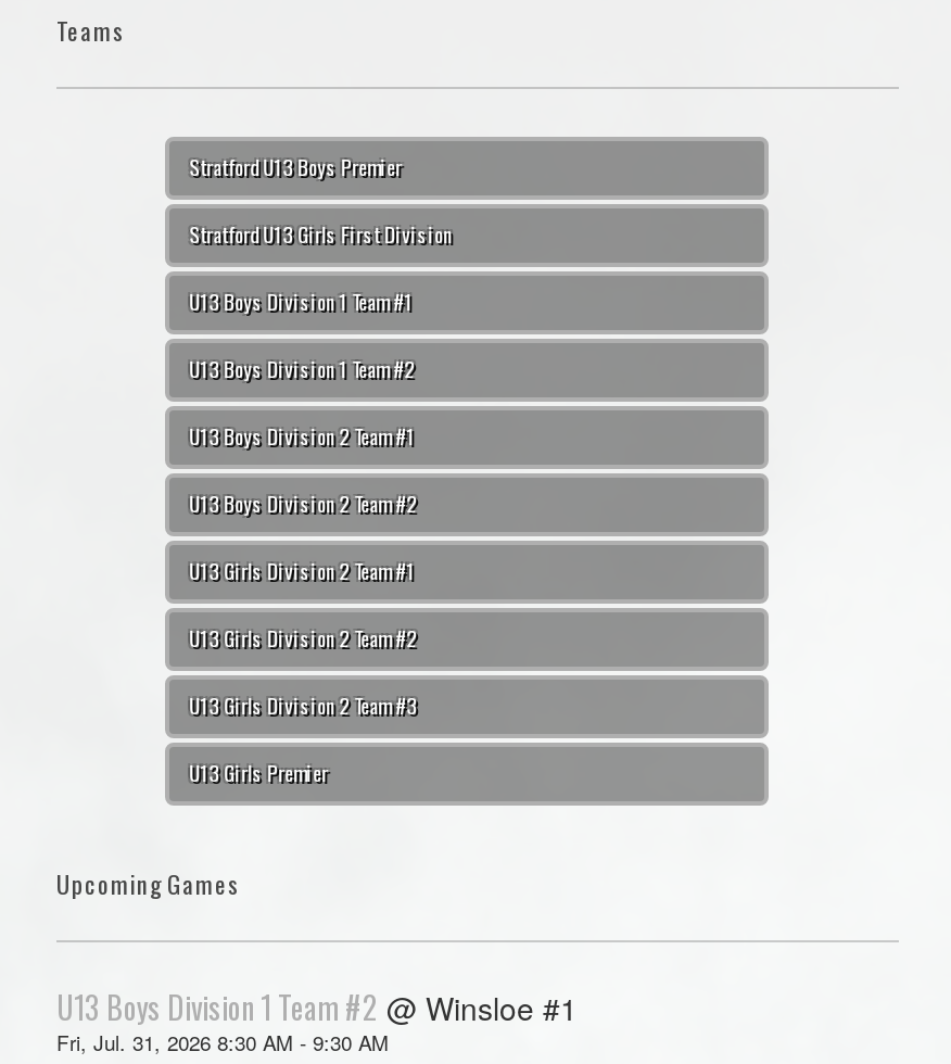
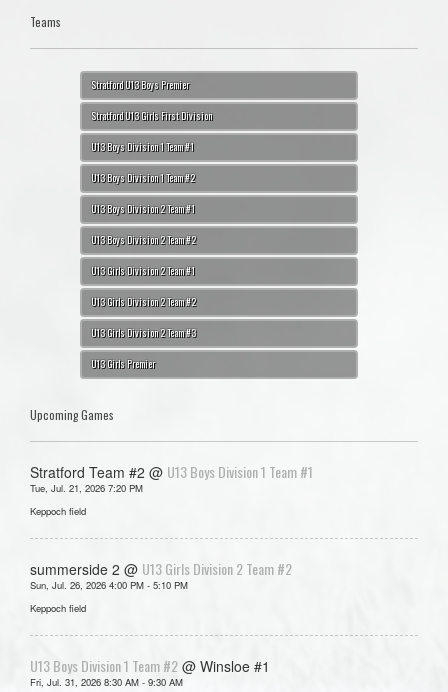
+ Stratford Team #2 @ U13 Boys Division 1 Team #1
+ Tue, Jul. 21, 2026 7:20 PM
+ Keppoch field
+ summerside 2 @ U13 Girls Division 2 Team #2
+ Sun, Jul. 26, 2026 4:00 PM - 5:10 PM
+ Keppoch field
